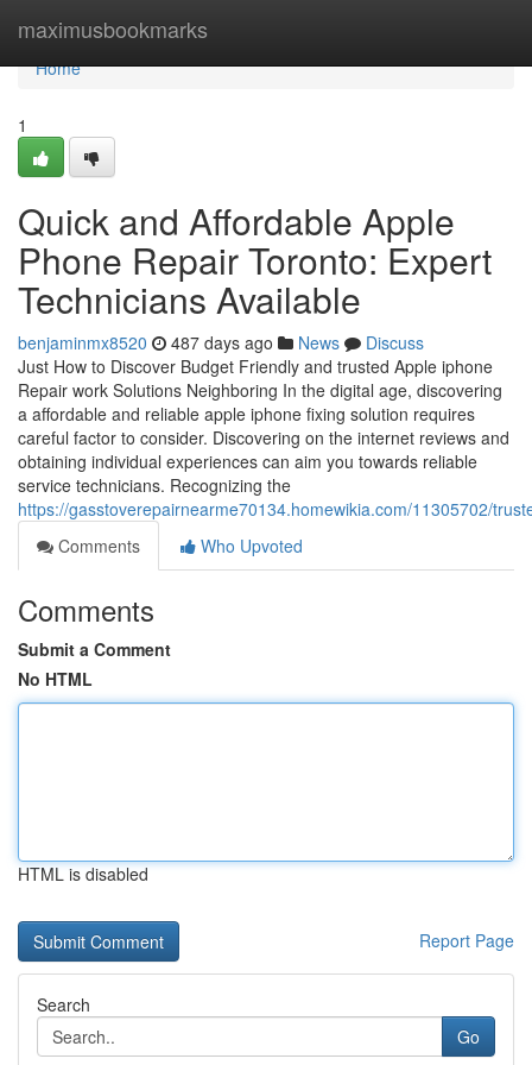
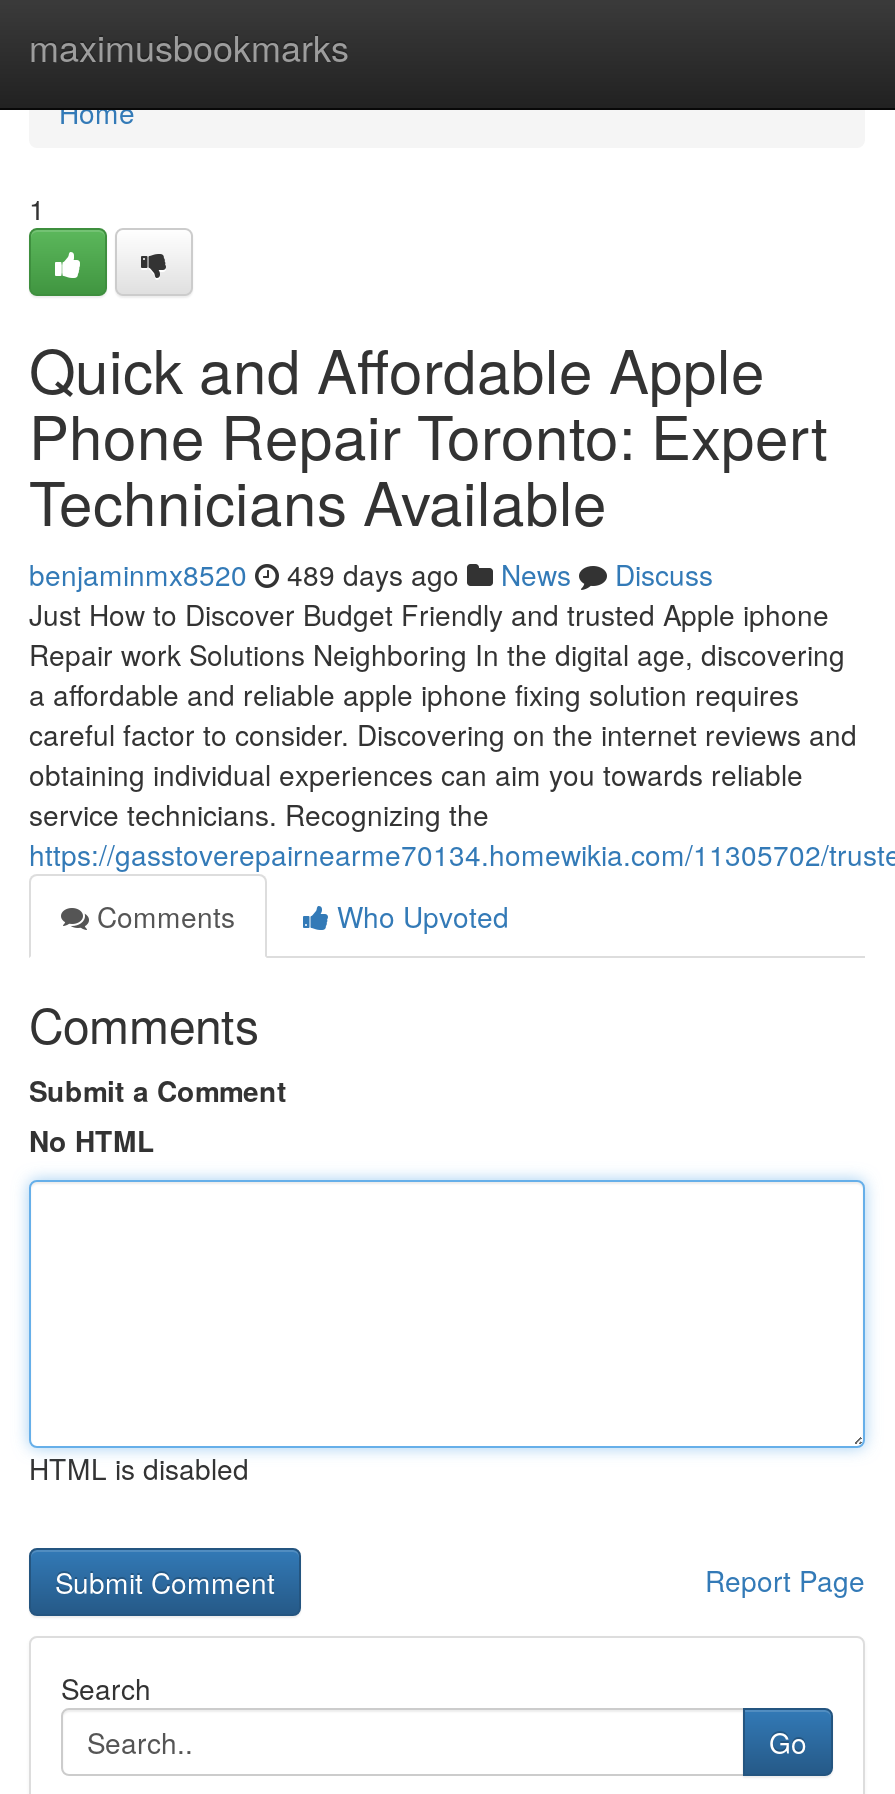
- benjaminmx8520 487 days ago News Discuss
+ benjaminmx8520 489 days ago News Discuss
